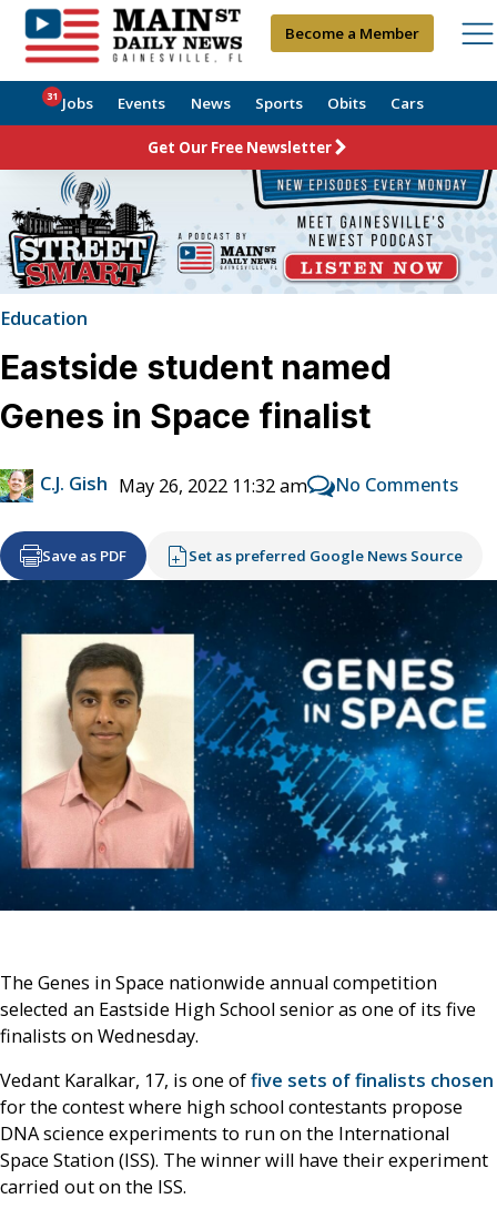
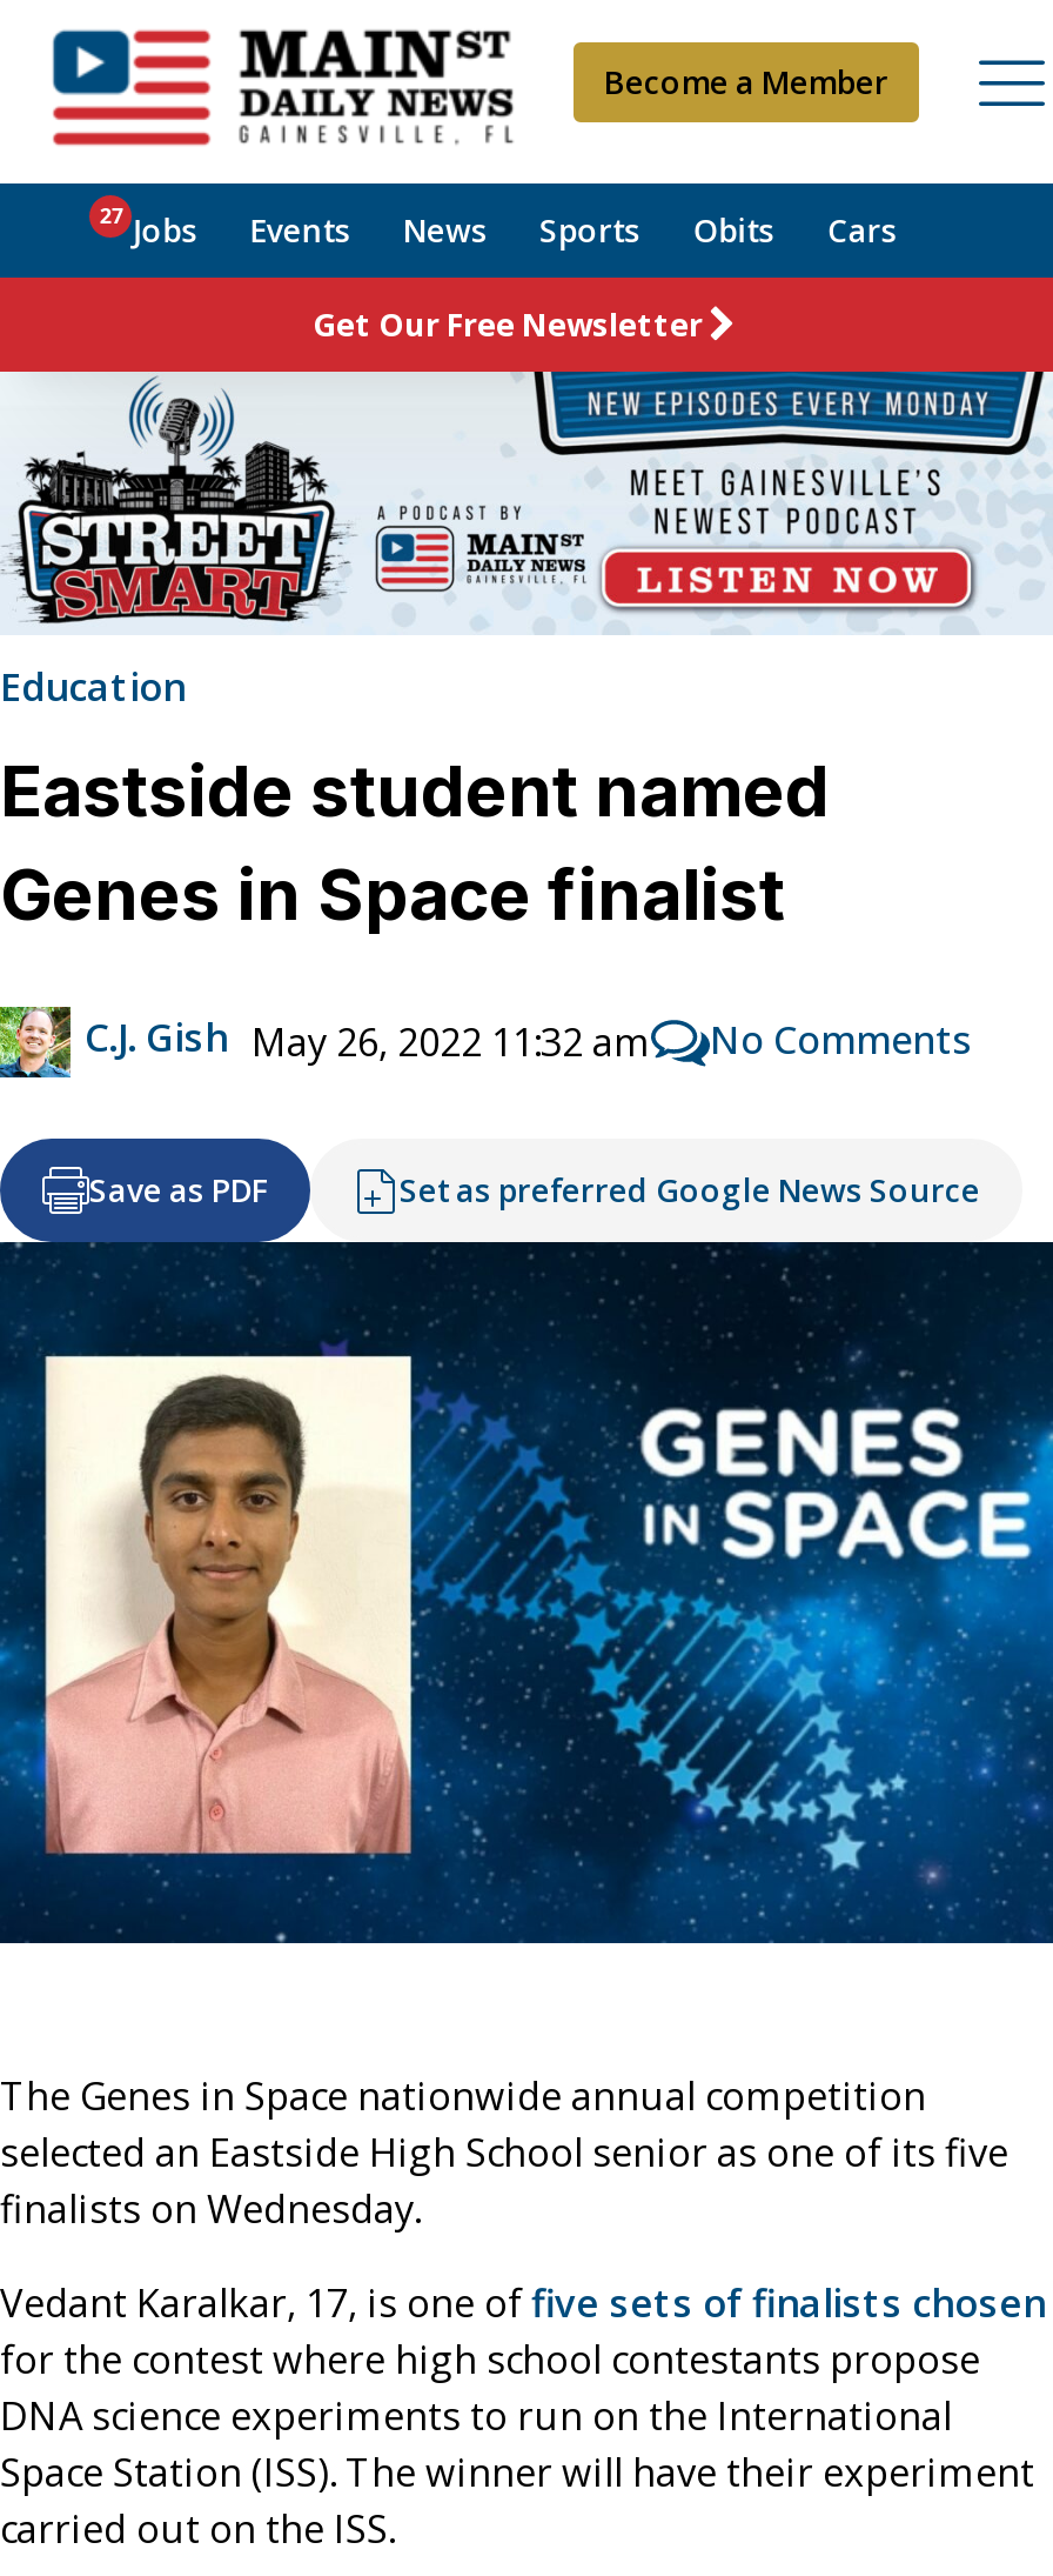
- 31 Jobs Events News Sports Obits Cars
+ 27 Jobs Events News Sports Obits Cars
